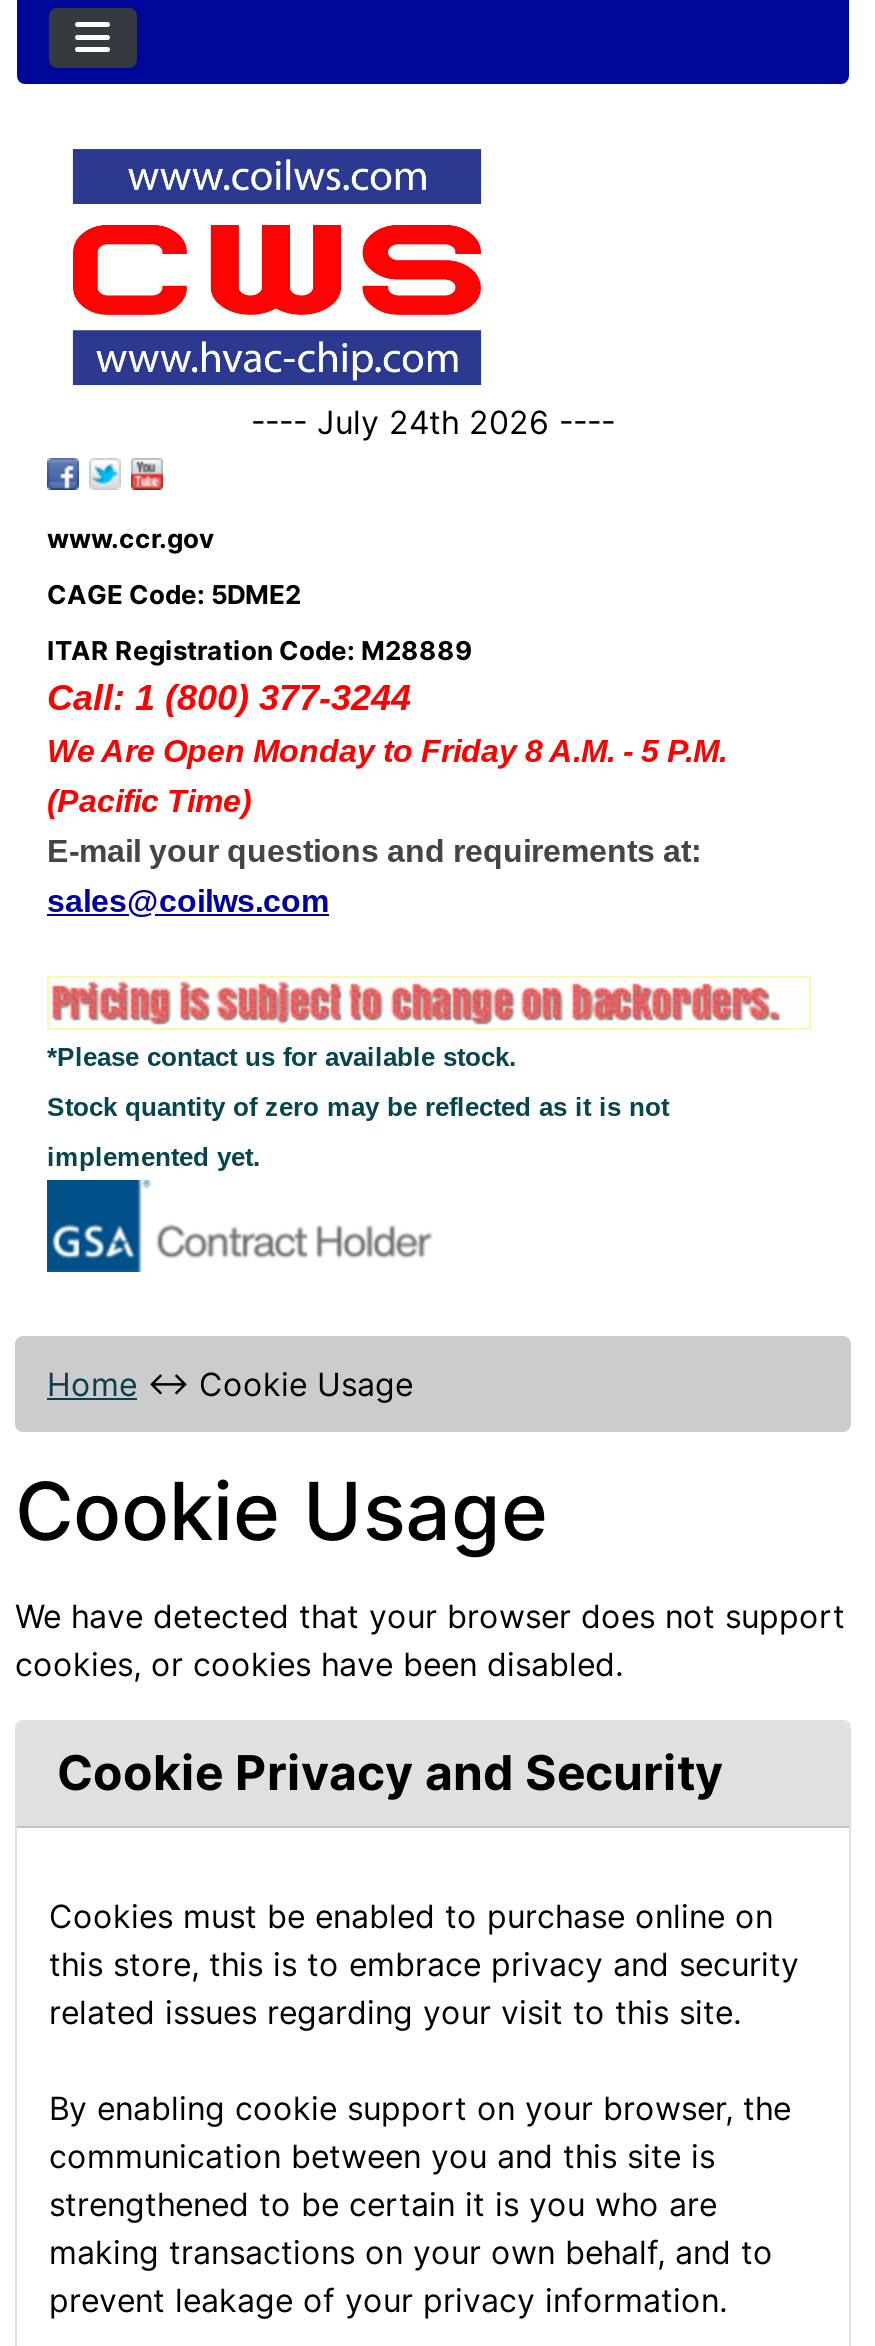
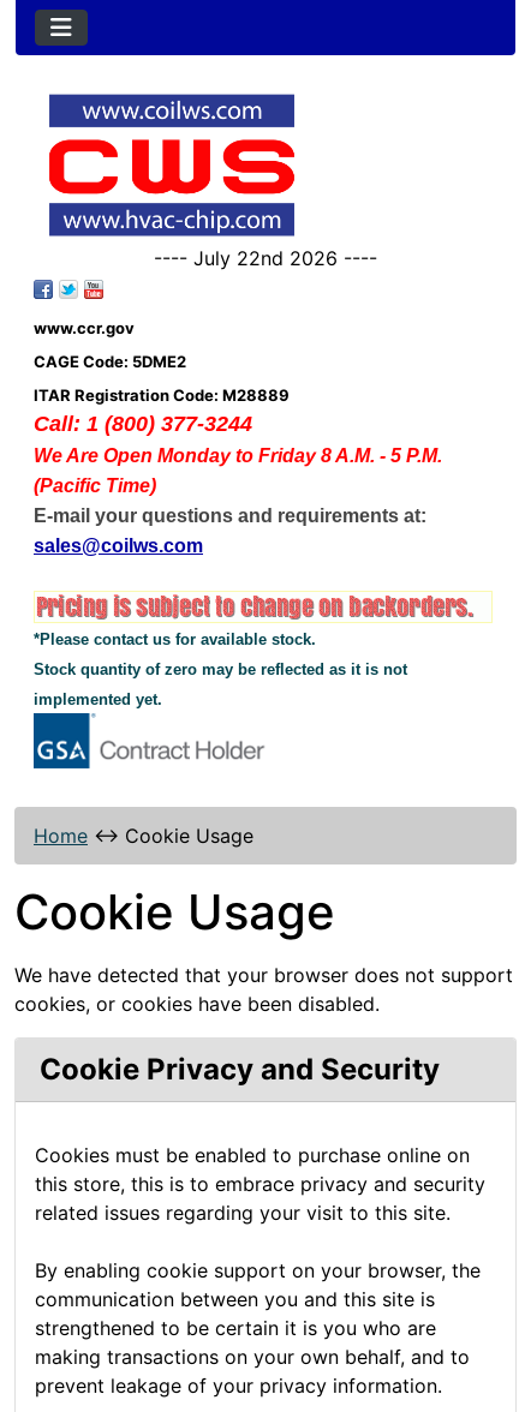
- ---- July 24th 2026 ----
+ ---- July 22nd 2026 ----
